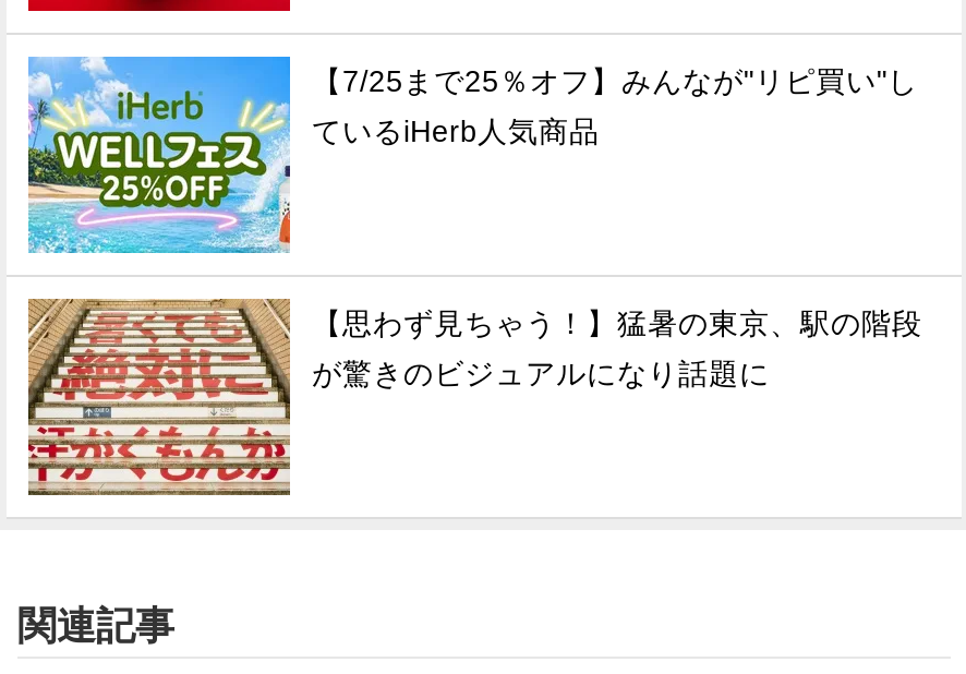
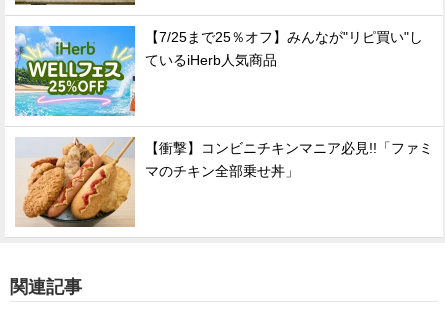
- [image]
- 【思わず見ちゃう！】猛暑の東京、駅の階段
+ [image]
+ 【衝撃】コンビニチキンマニア必見!!「ファミ

- が驚きのビジュアルになり話題に
+ マのチキン全部乗せ丼」
